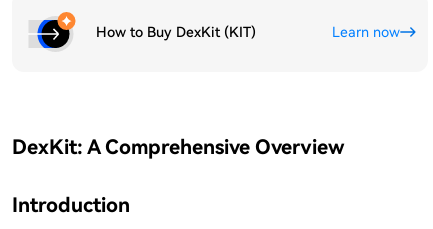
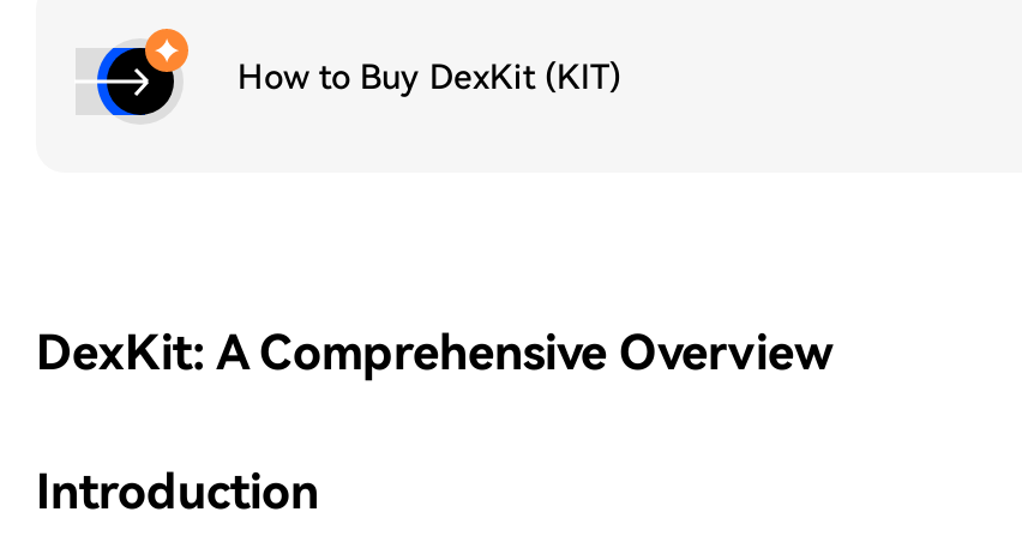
- Learn now
